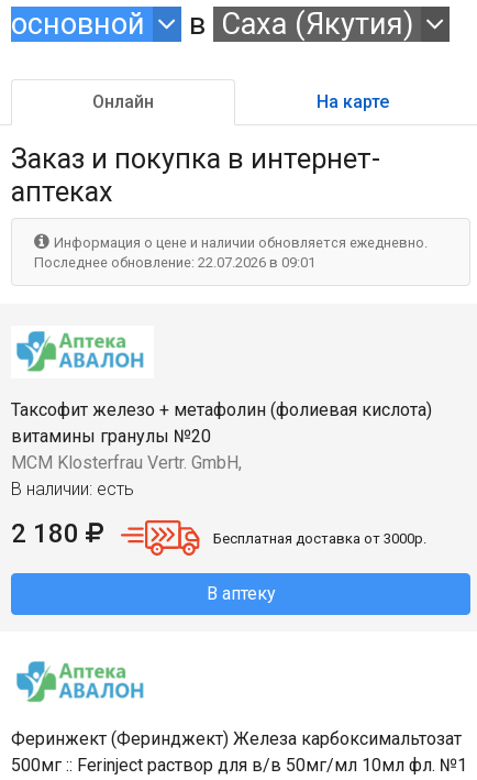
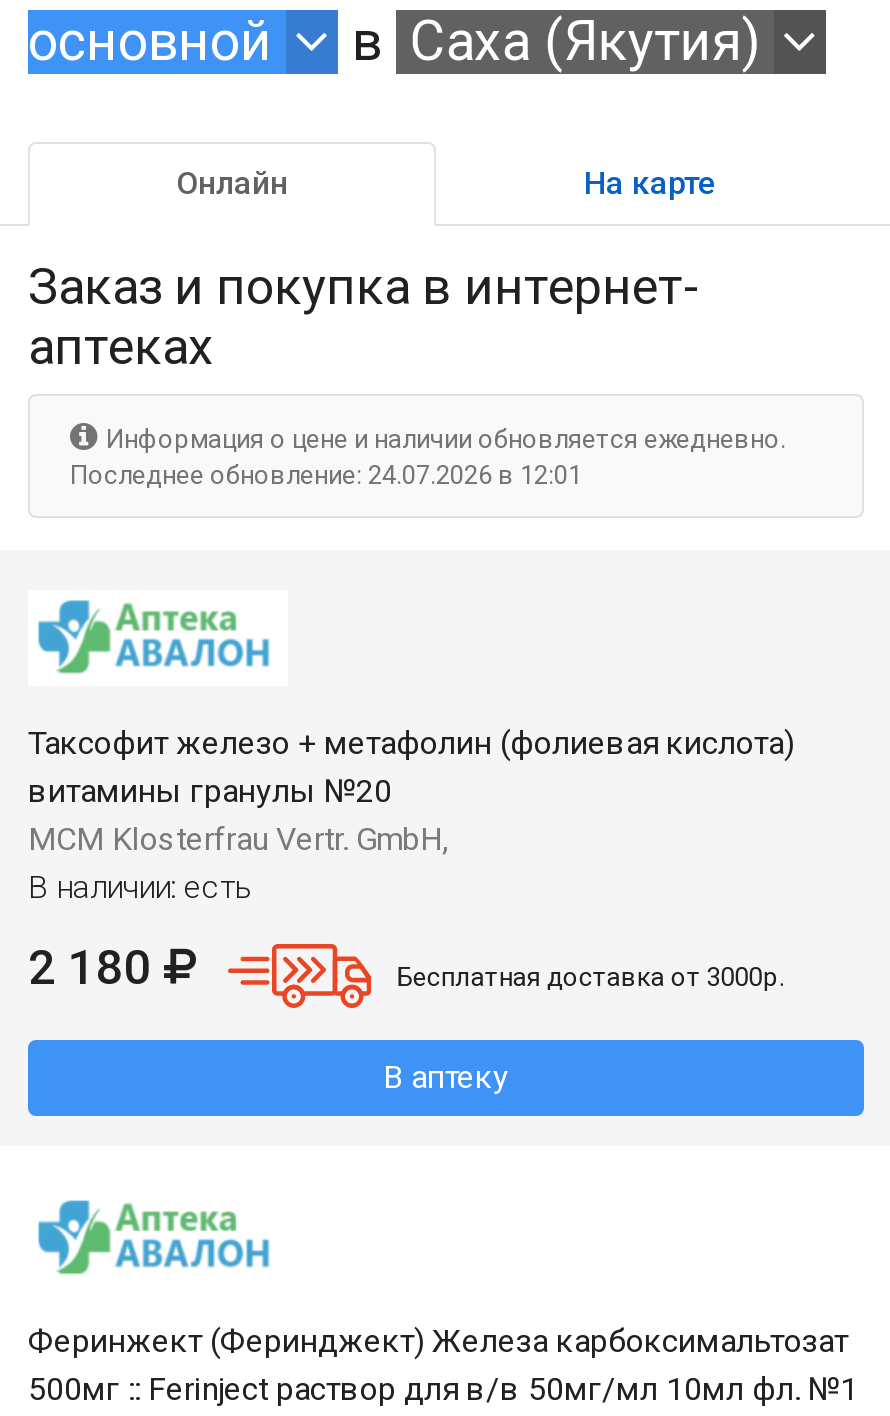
- Последнее обновление: 22.07.2026 в 09:01
+ Последнее обновление: 24.07.2026 в 12:01
